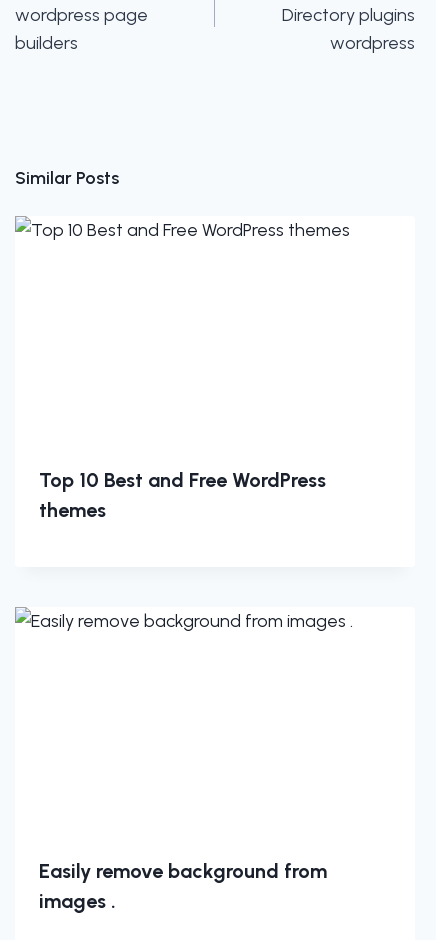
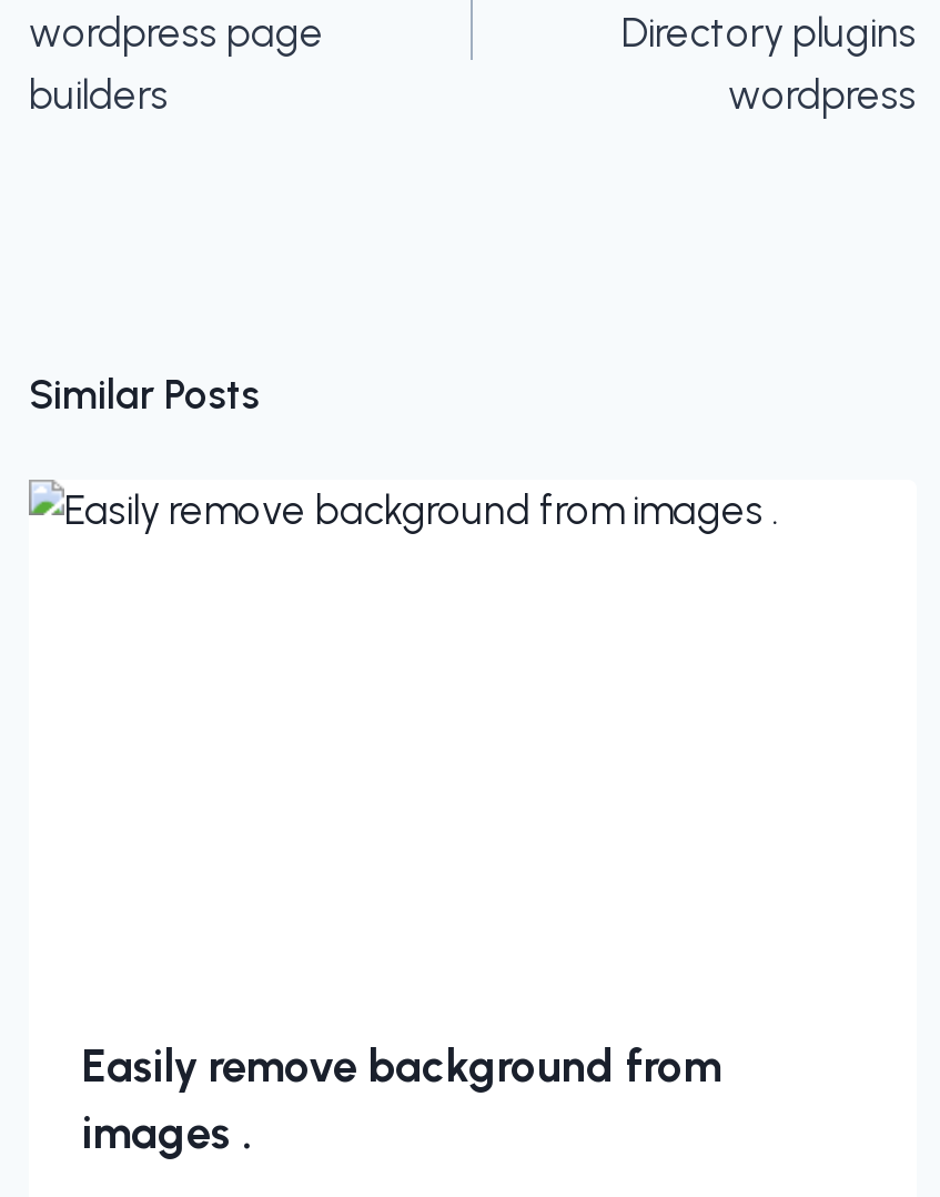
- Top 10 Best and Free WordPress
- themes
